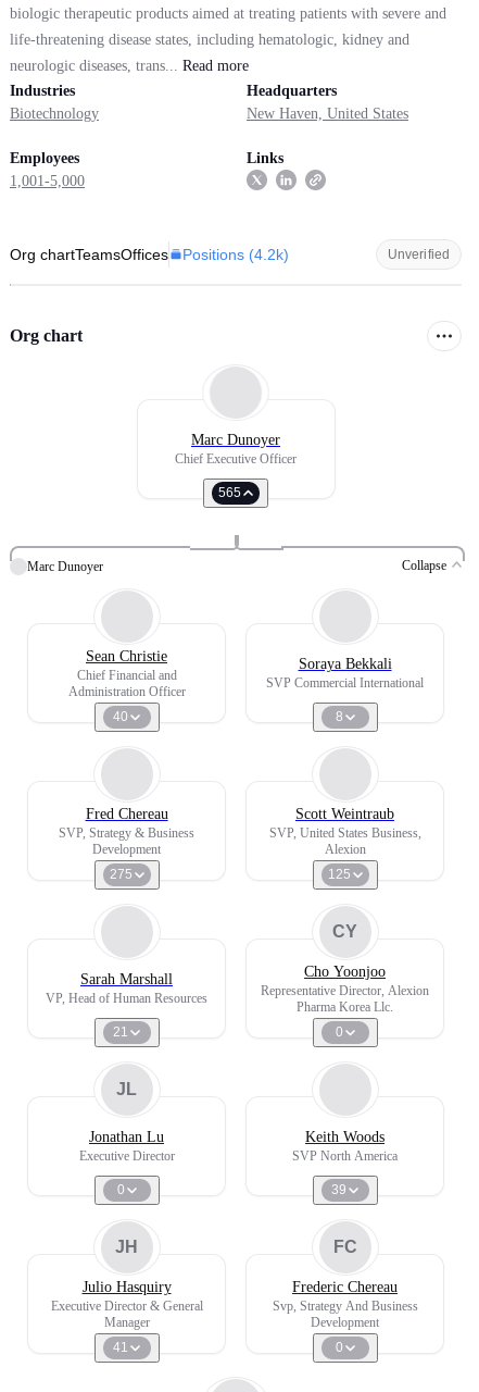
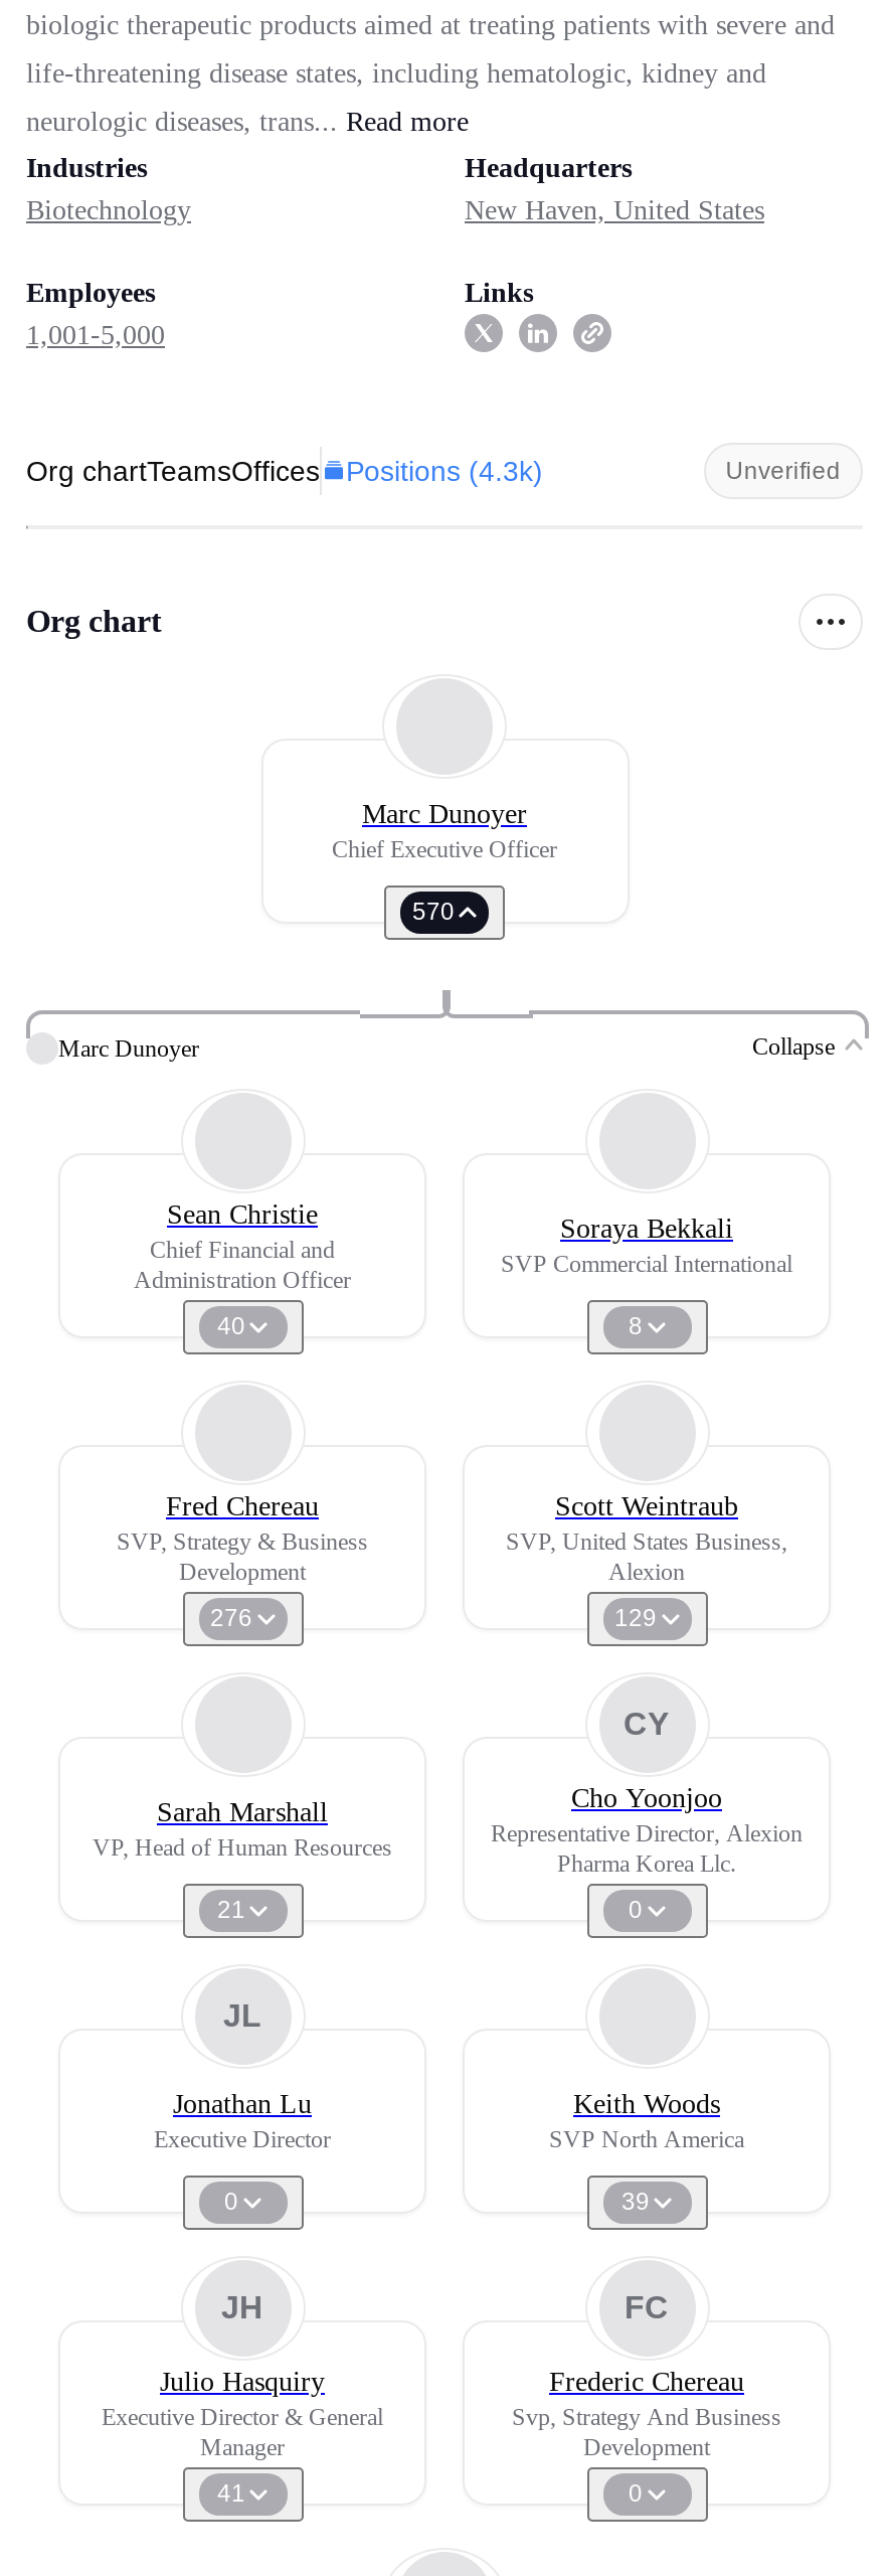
- Org chartTeamsOffices Positions (4.2k)
+ Org chartTeamsOffices Positions (4.3k)

- 565
+ 570

- 275
+ 276

- 125
+ 129
